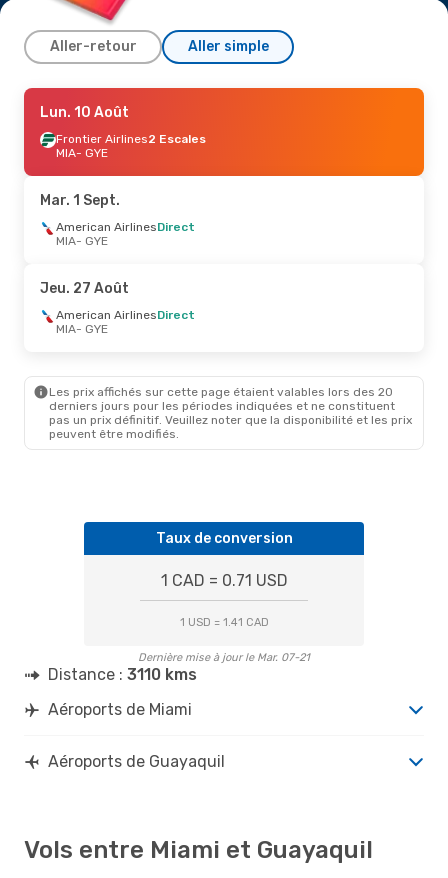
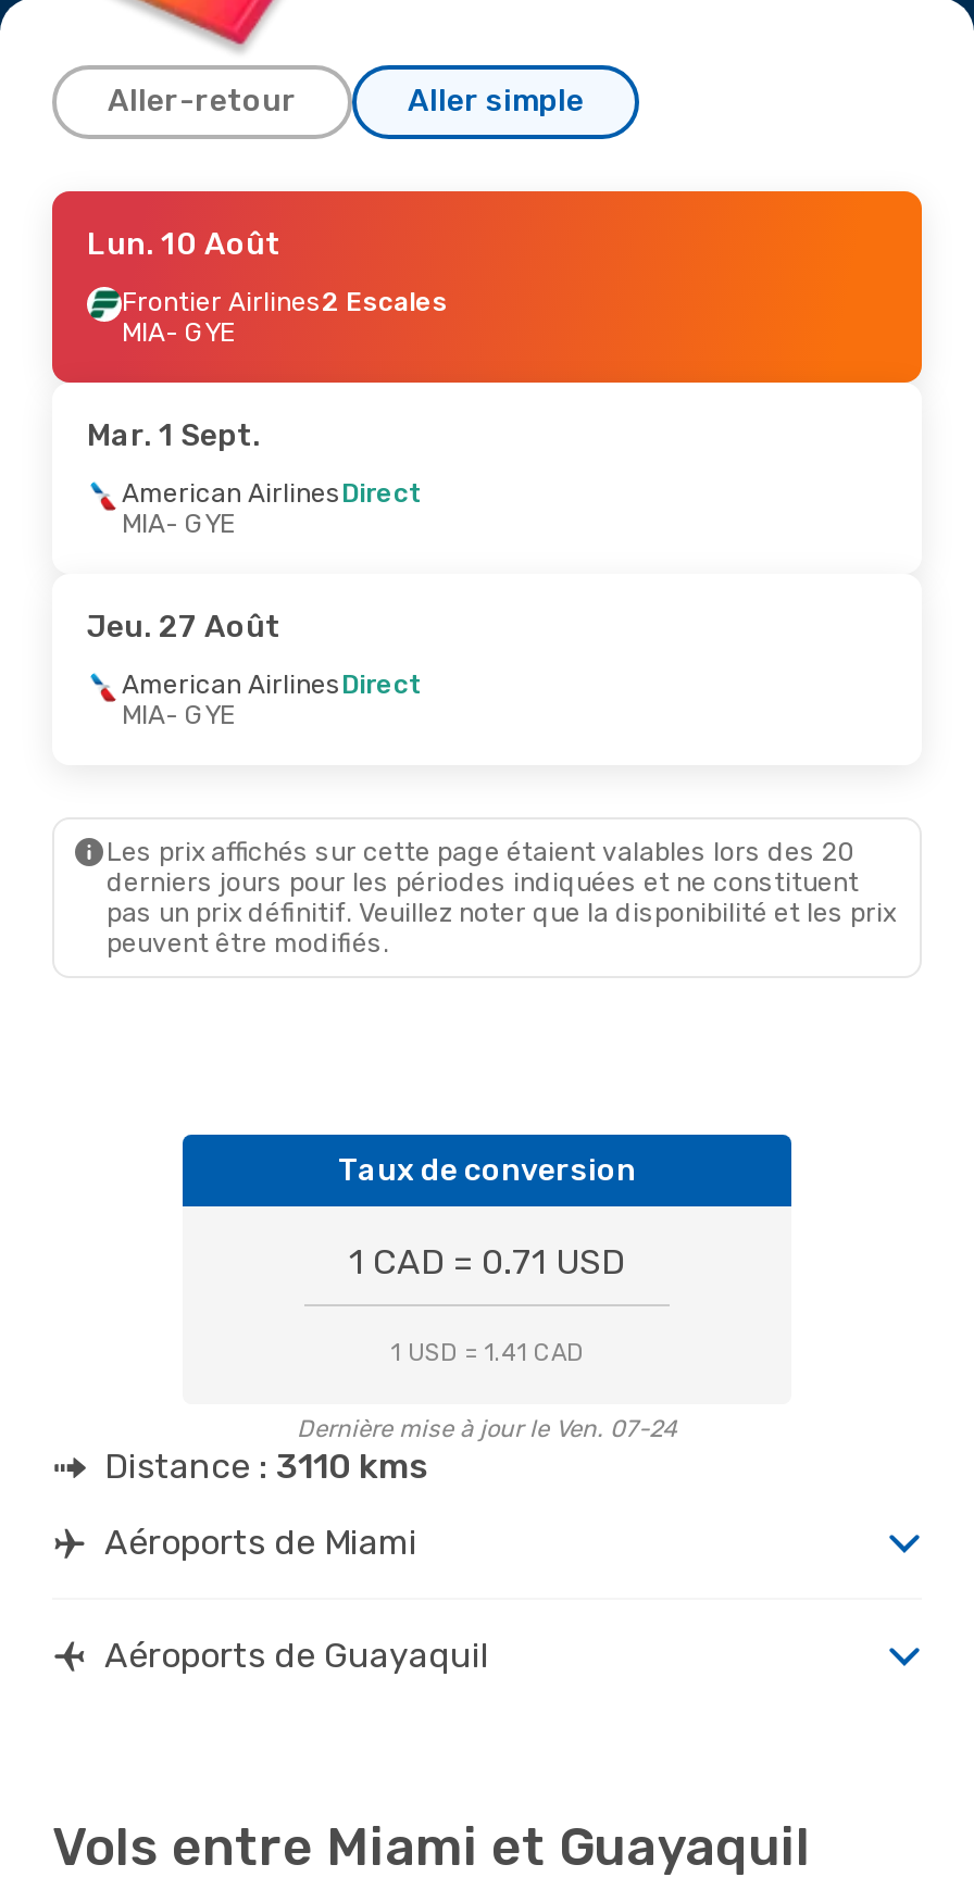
- Dernière mise à jour le Mar. 07-21
+ Dernière mise à jour le Ven. 07-24
